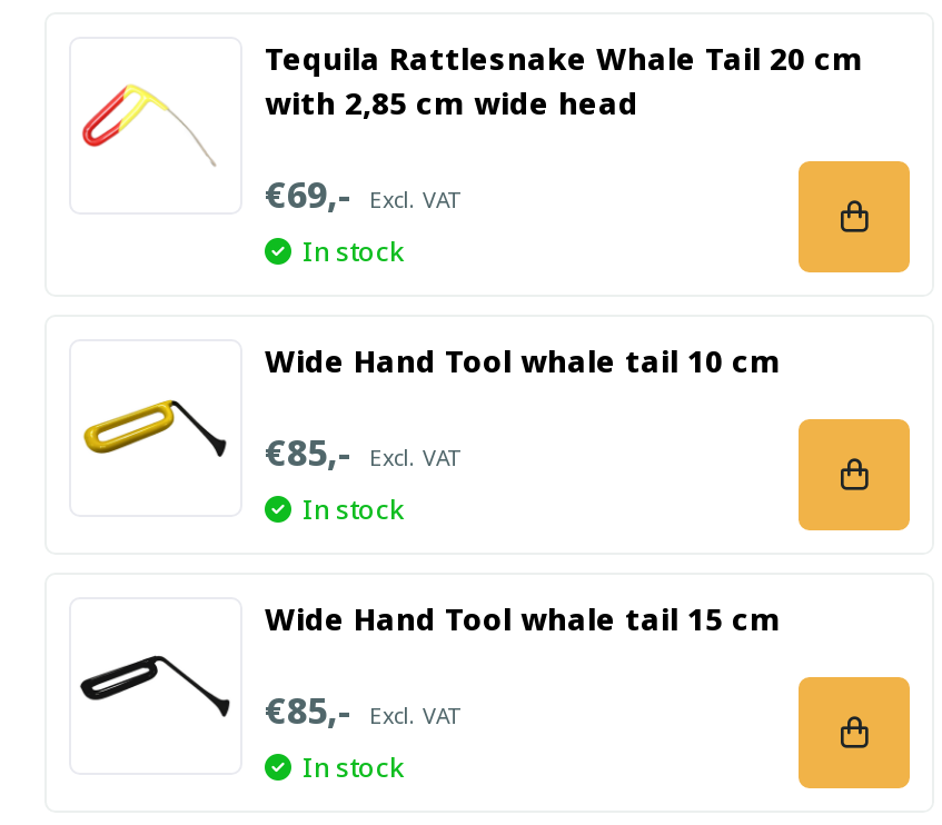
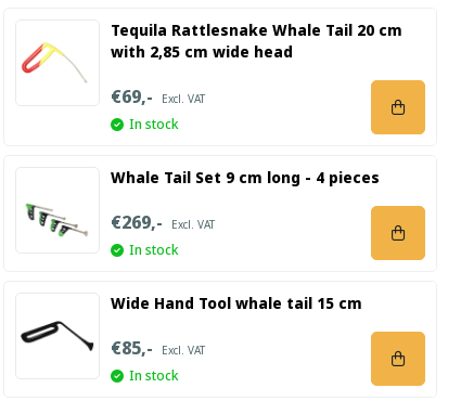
- Wide Hand Tool whale tail 10 cm
+ Whale Tail Set 9 cm long - 4 pieces

- [image]
- €85,- Excl. VAT
+ [image]
+ €269,- Excl. VAT
